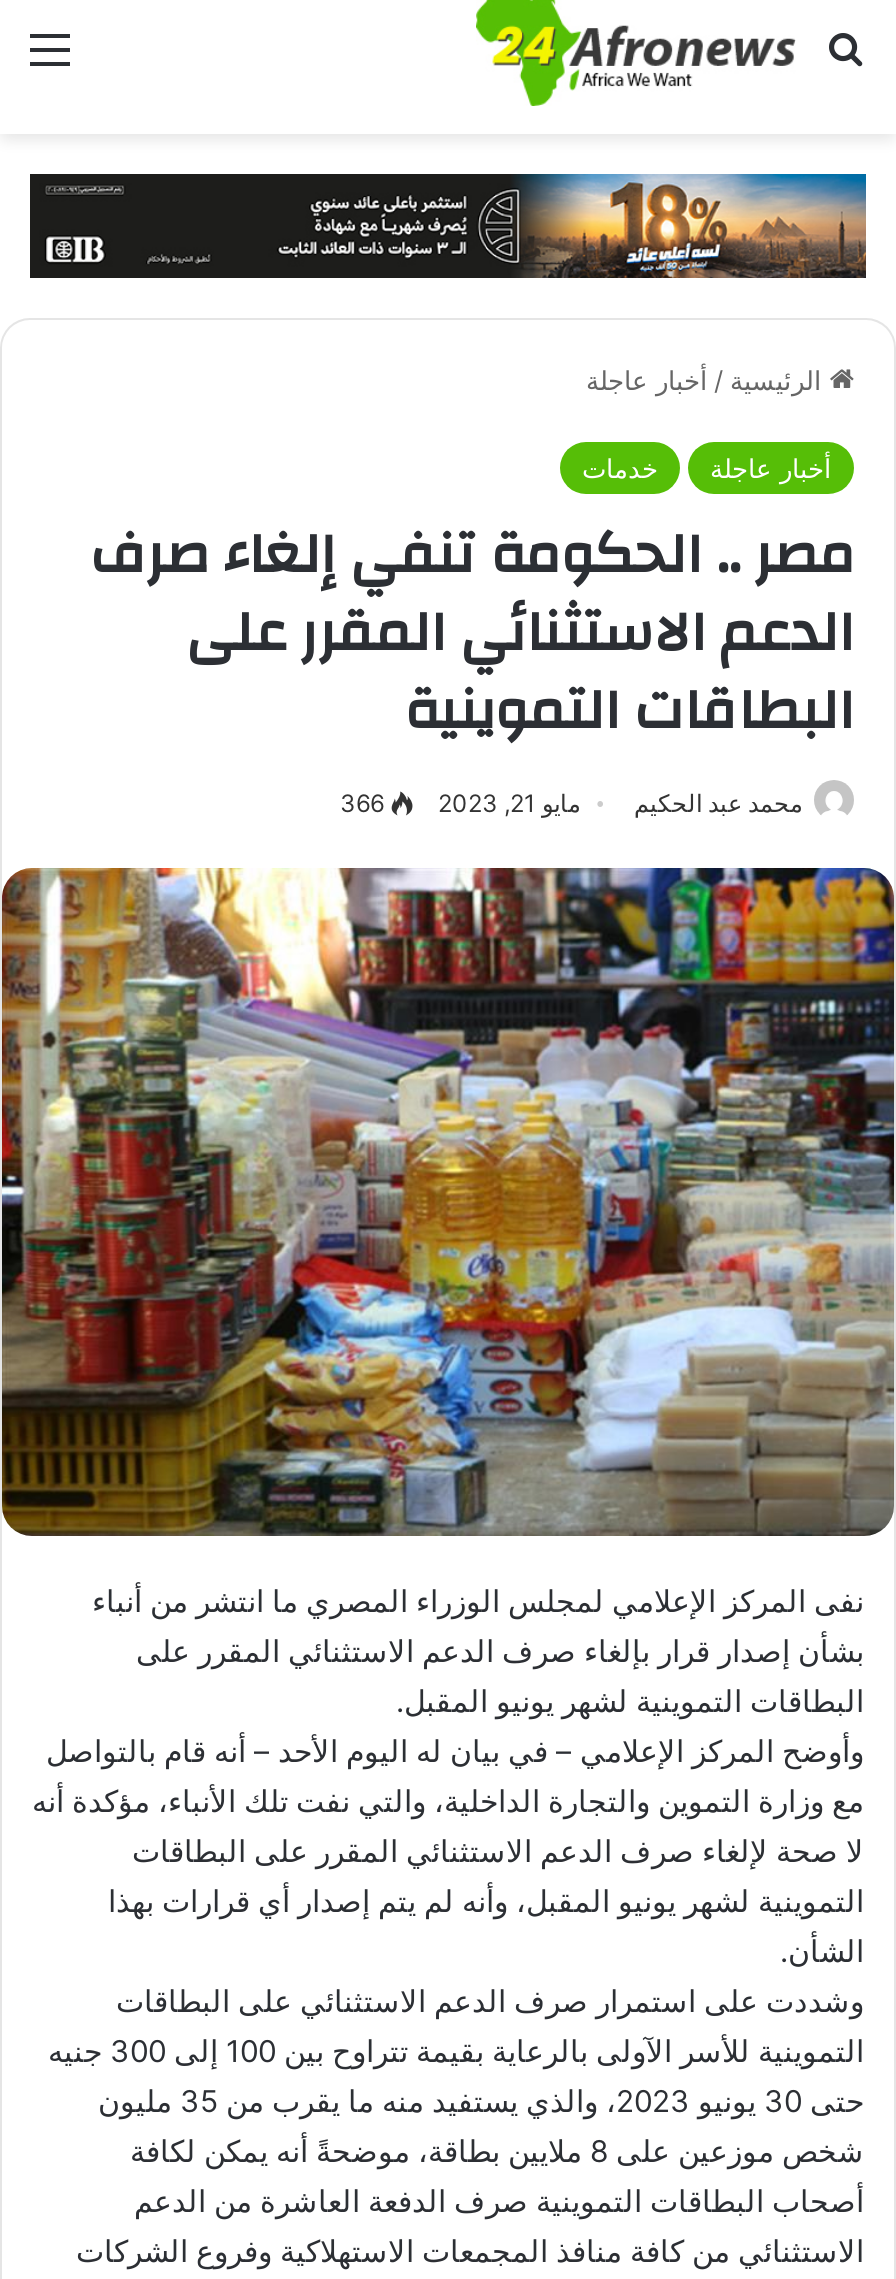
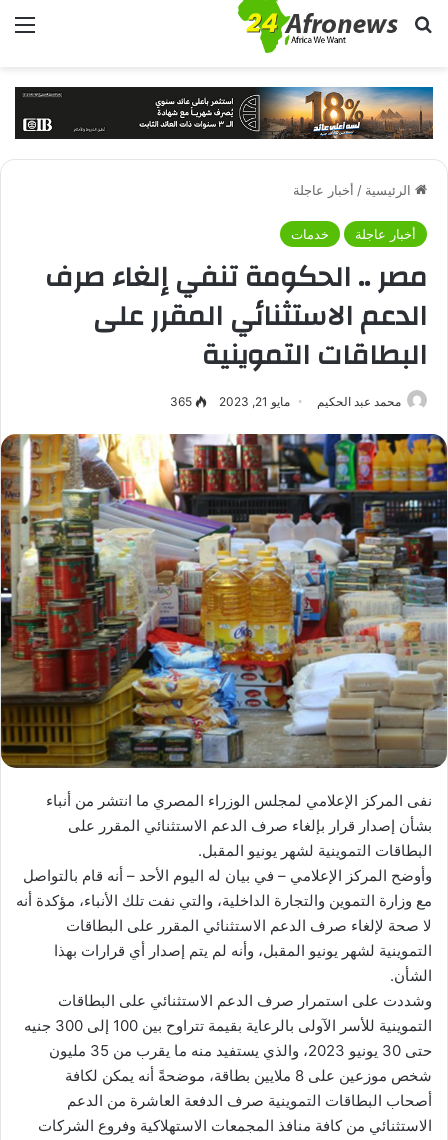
- 366
+ 365
